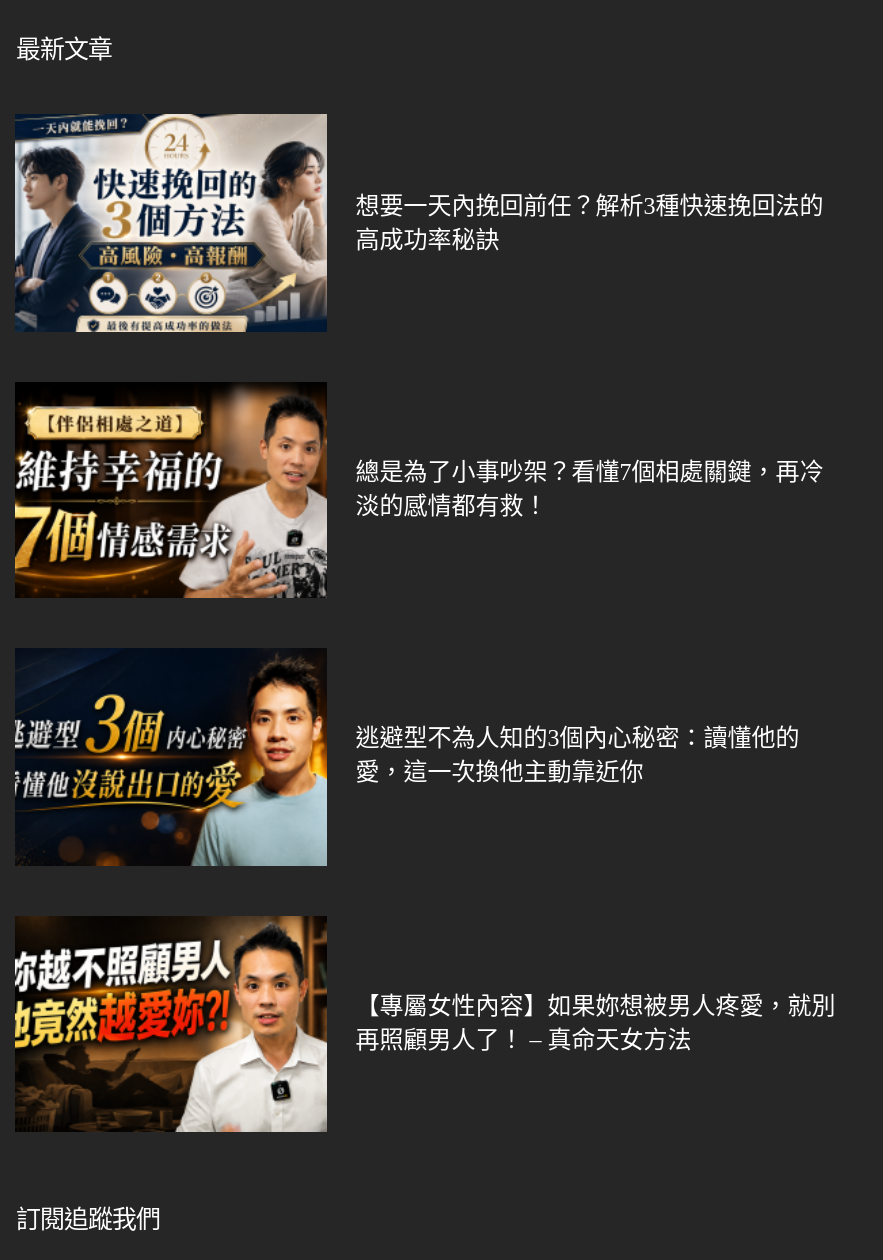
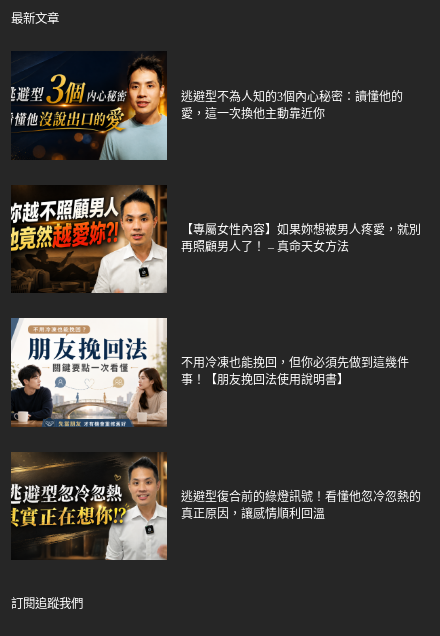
- [image]
- 想要一天內挽回前任？解析3種快速挽回法的
- 高成功率秘訣

- [image]
- 總是為了小事吵架？看懂7個相處關鍵，再冷
- 淡的感情都有救！

moved up: [image] | 逃避型不為人知的3個內心秘密：讀懂他的 | 愛，這一次換他主動靠近你 | 【專屬女性內容】如果妳想被男人疼愛，就別 | 再照顧男人了！ – 真命天女方法

+ [image]
+ 不用冷凍也能挽回，但你必須先做到這幾件
+ 事！【朋友挽回法使用說明書】

+ [image]
+ 逃避型復合前的綠燈訊號！看懂他忽冷忽熱的
+ 真正原因，讓感情順利回溫
